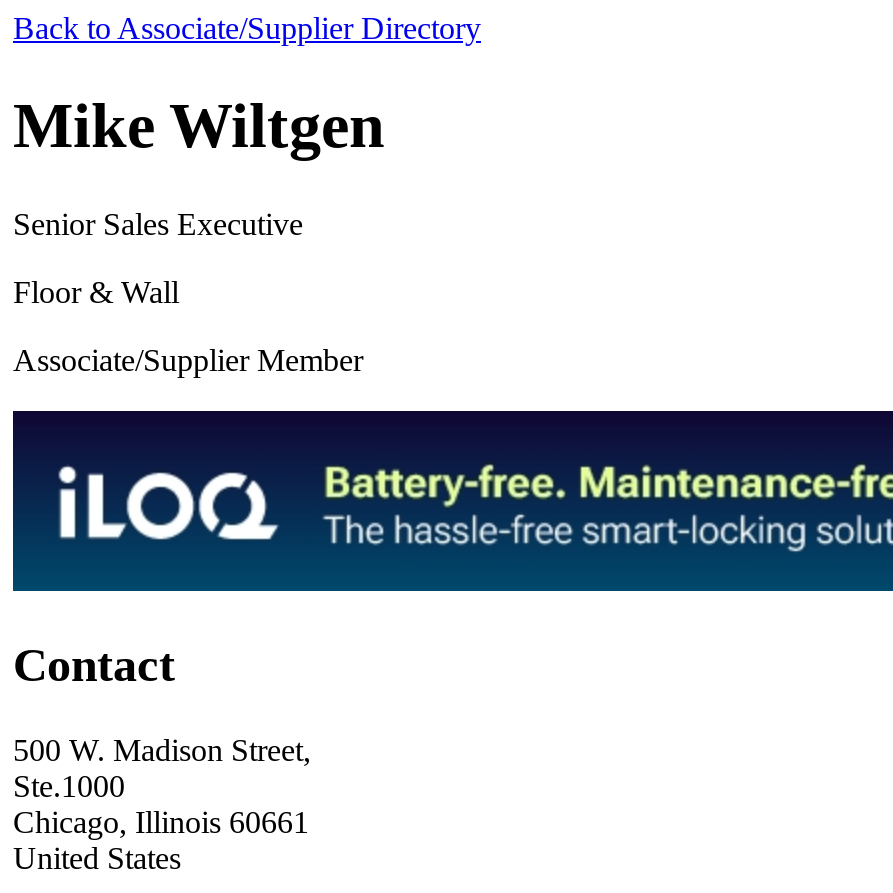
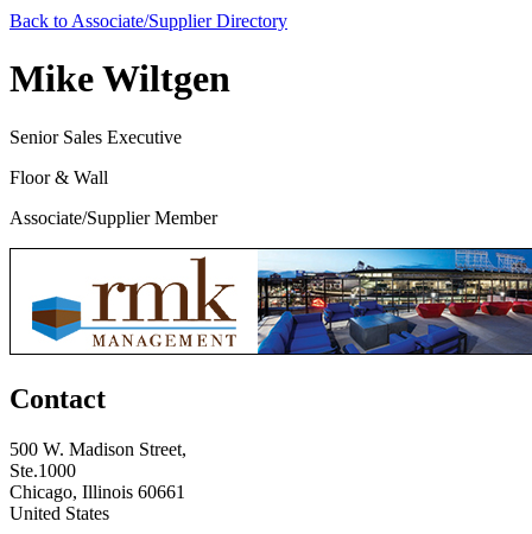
- [image]
+ [image]
